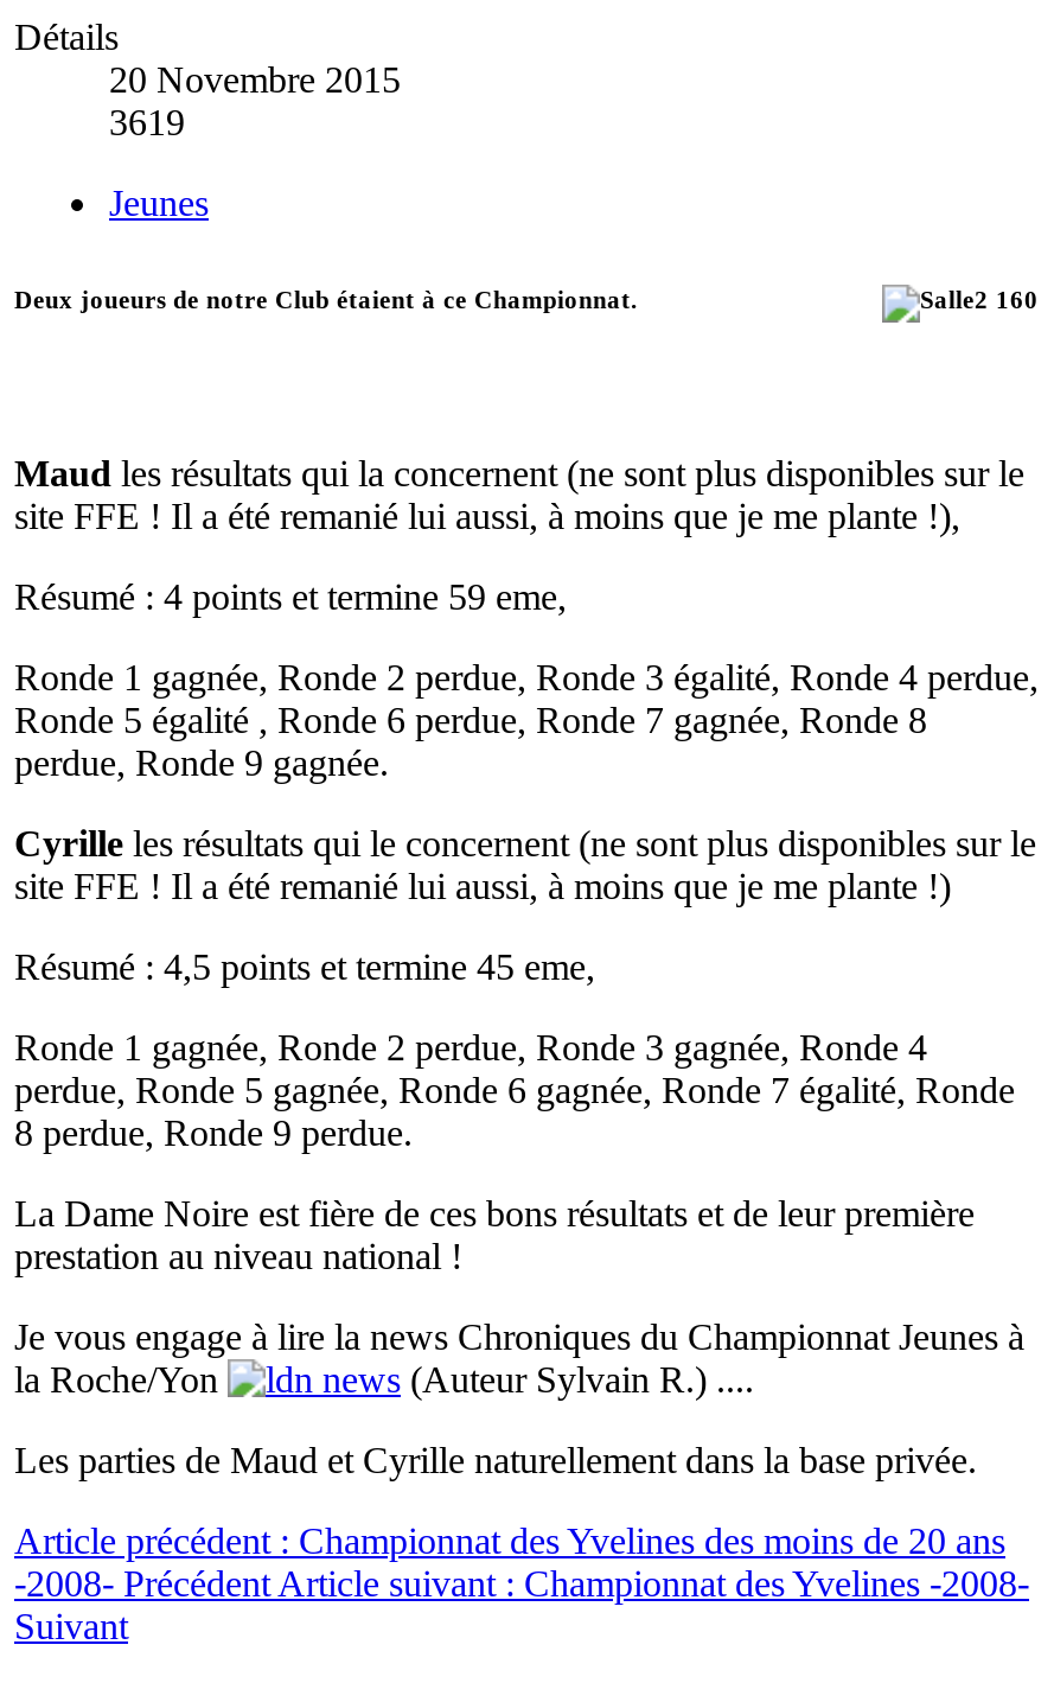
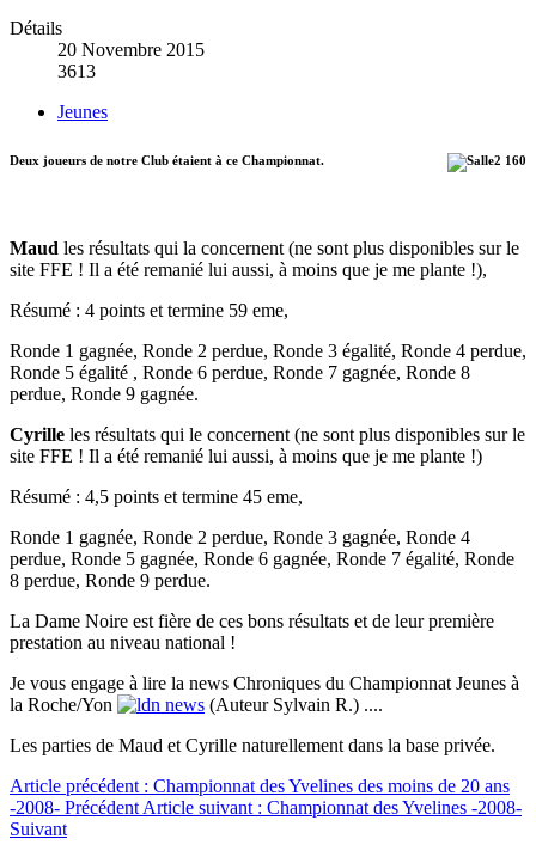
- 3619
+ 3613
